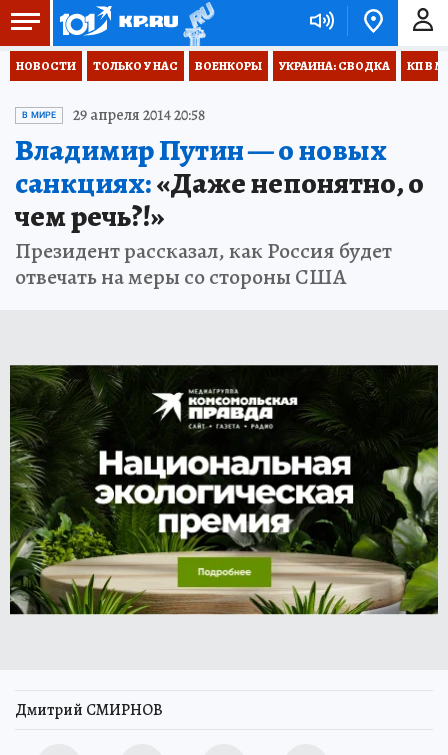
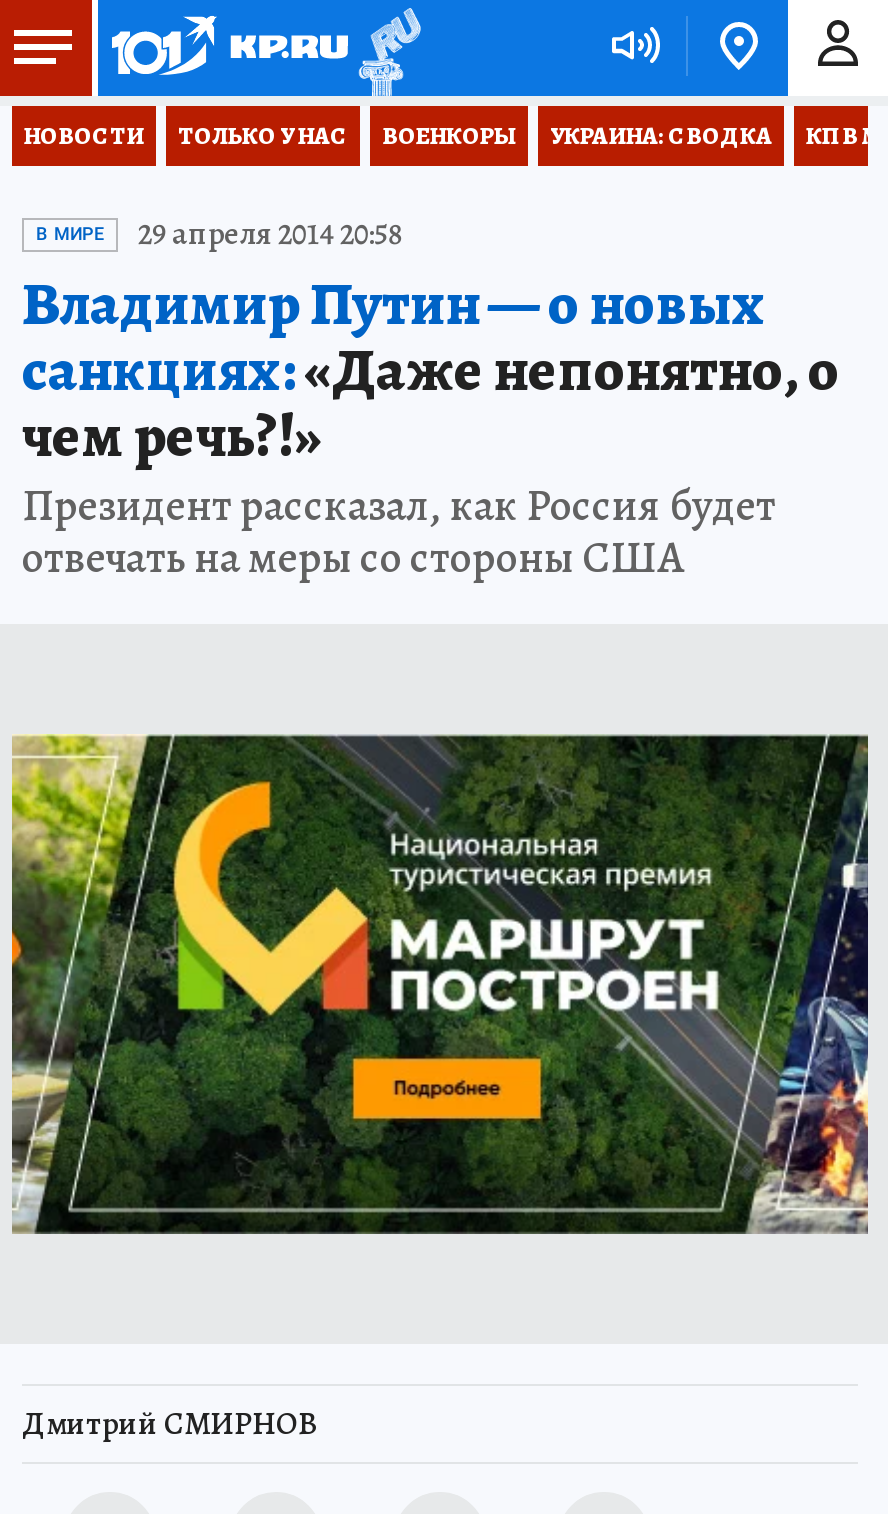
- [image]
+ [image]
